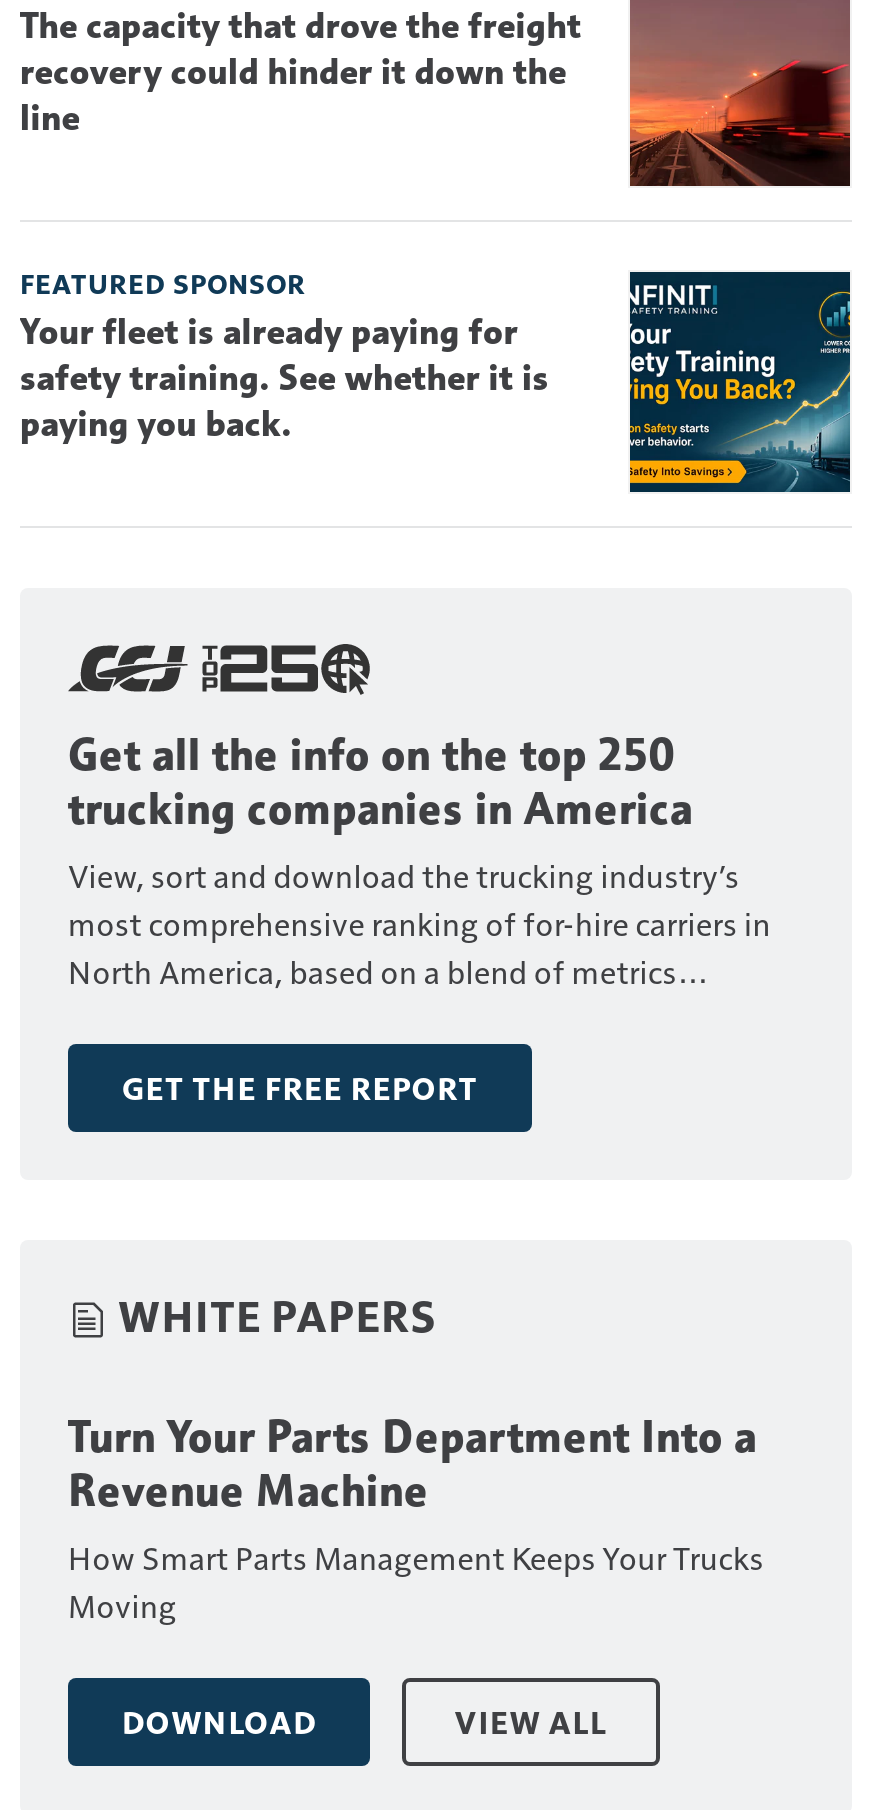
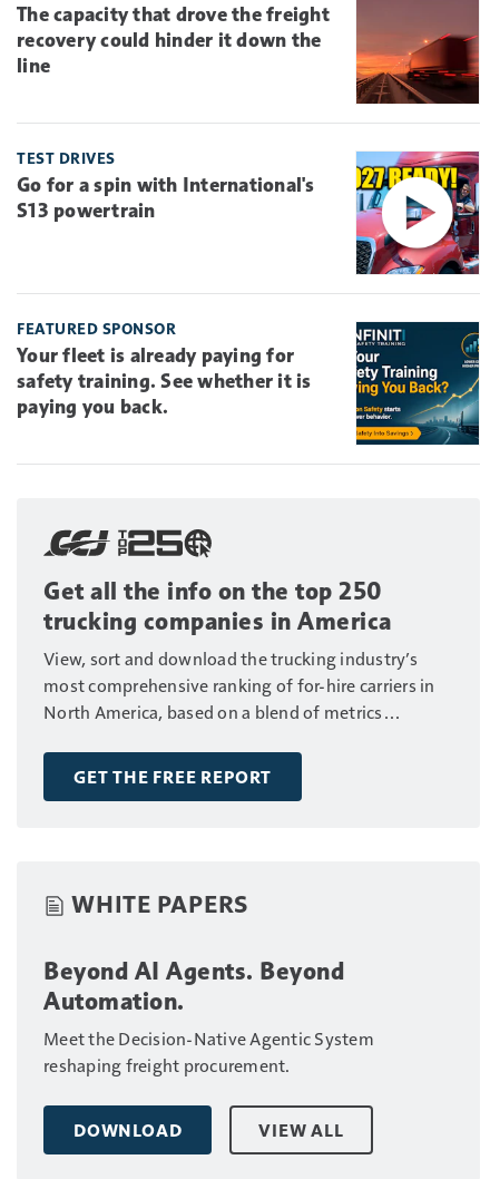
+ [image]
+ TEST DRIVES
+ Go for a spin with International's
+ S13 powertrain

- Turn Your Parts Department Into a
- Revenue Machine
- How Smart Parts Management Keeps Your Trucks
- Moving
+ Beyond AI Agents. Beyond
+ Automation.
+ Meet the Decision-Native Agentic System
+ reshaping freight procurement.
